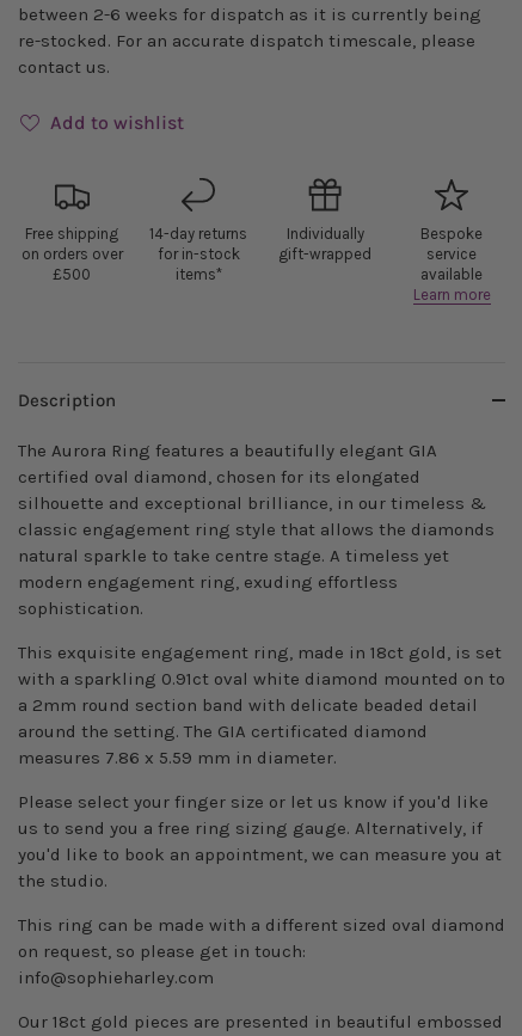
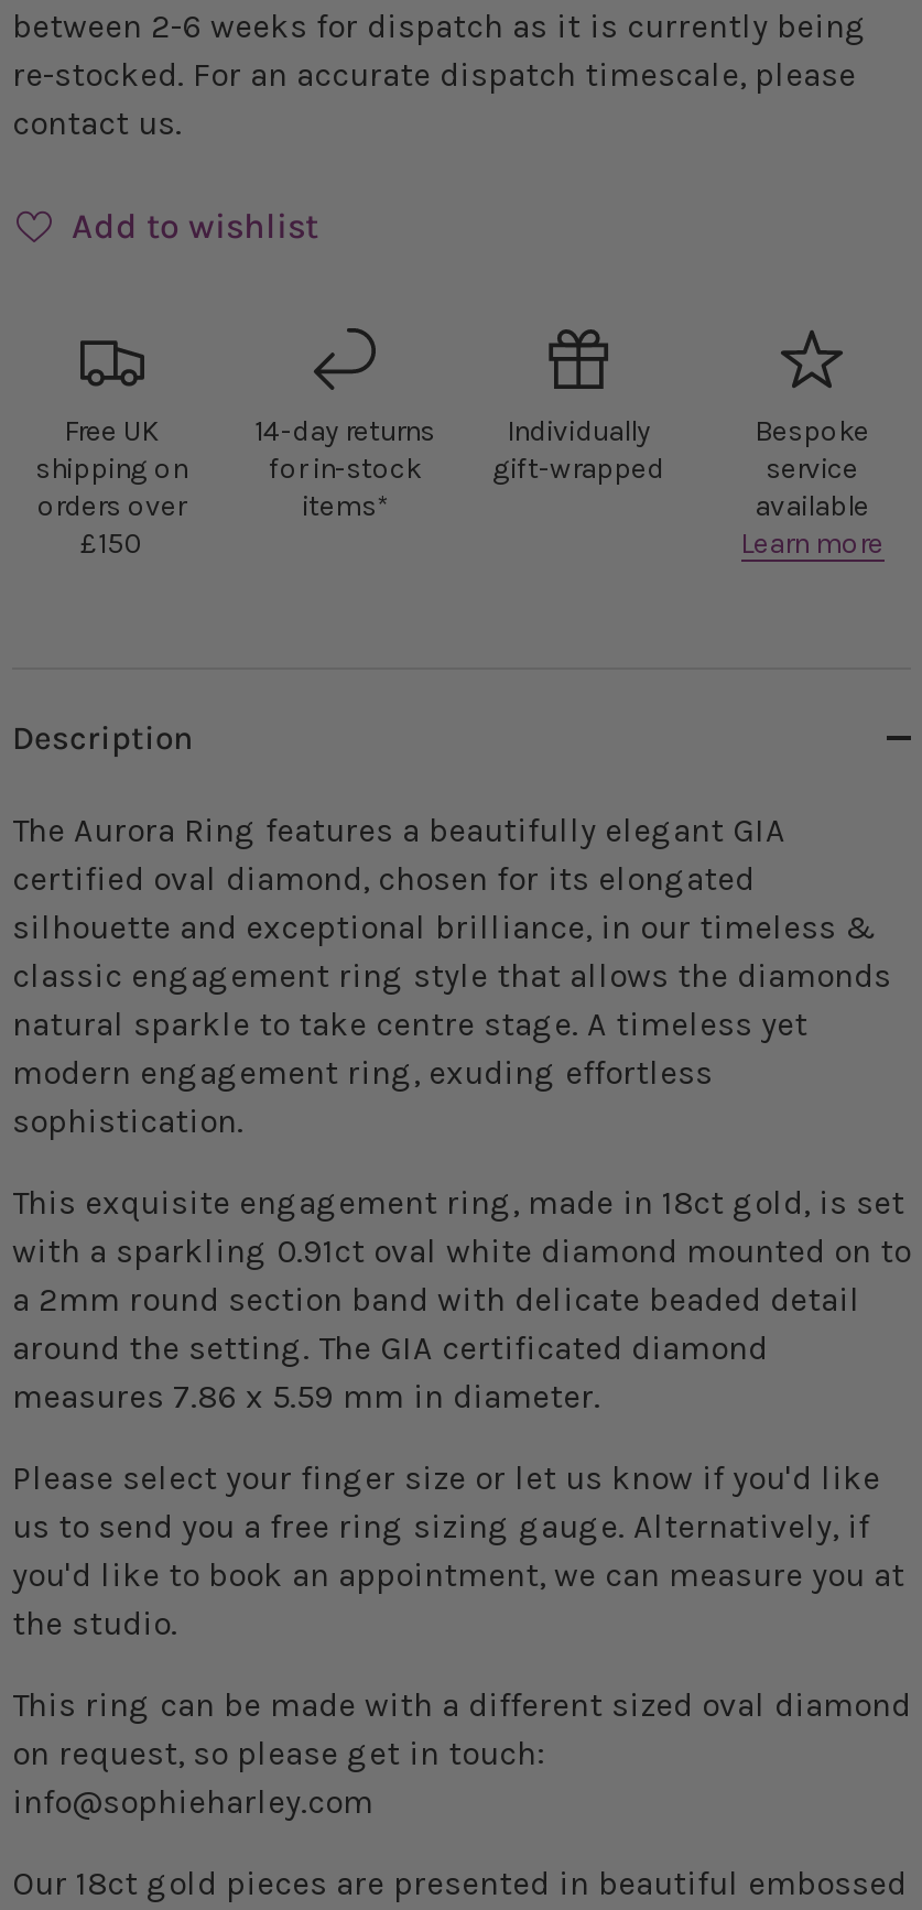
- Free shipping
- on orders over
- £500
+ Free UK
+ shipping on
+ orders over
+ £150
